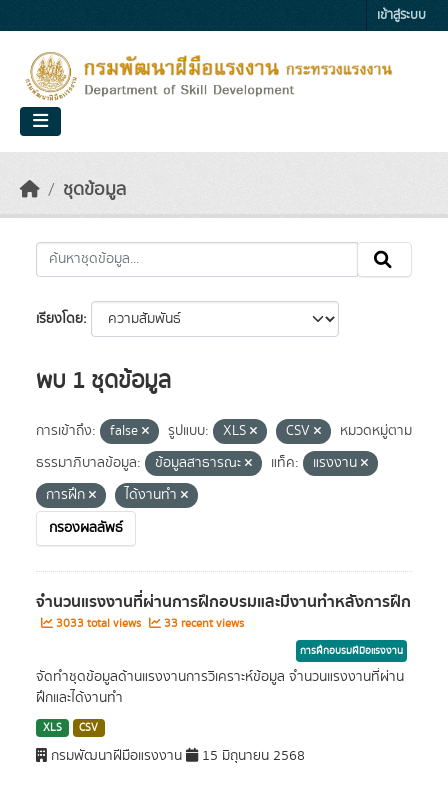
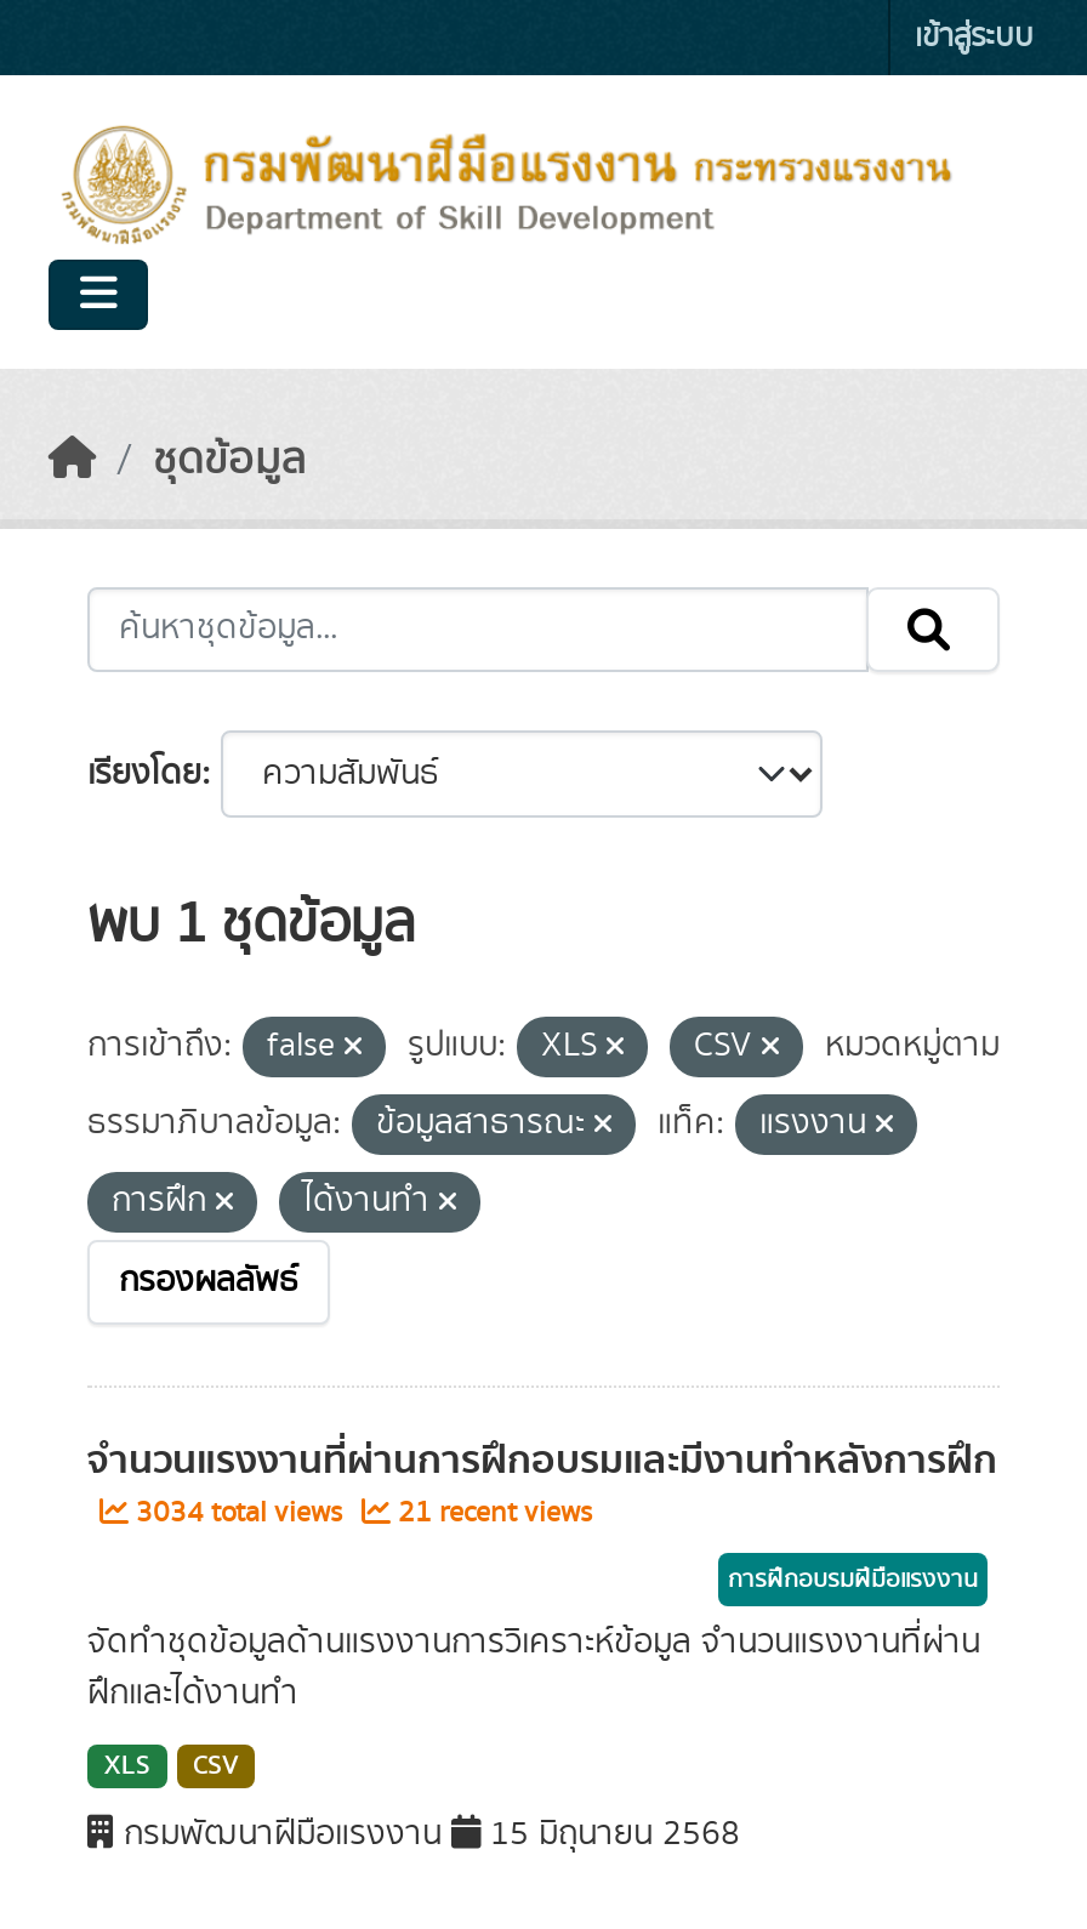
- 3033 total views
+ 3034 total views

- 33 recent views
+ 21 recent views
